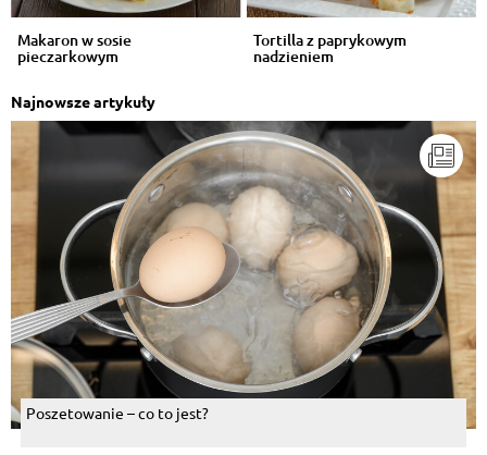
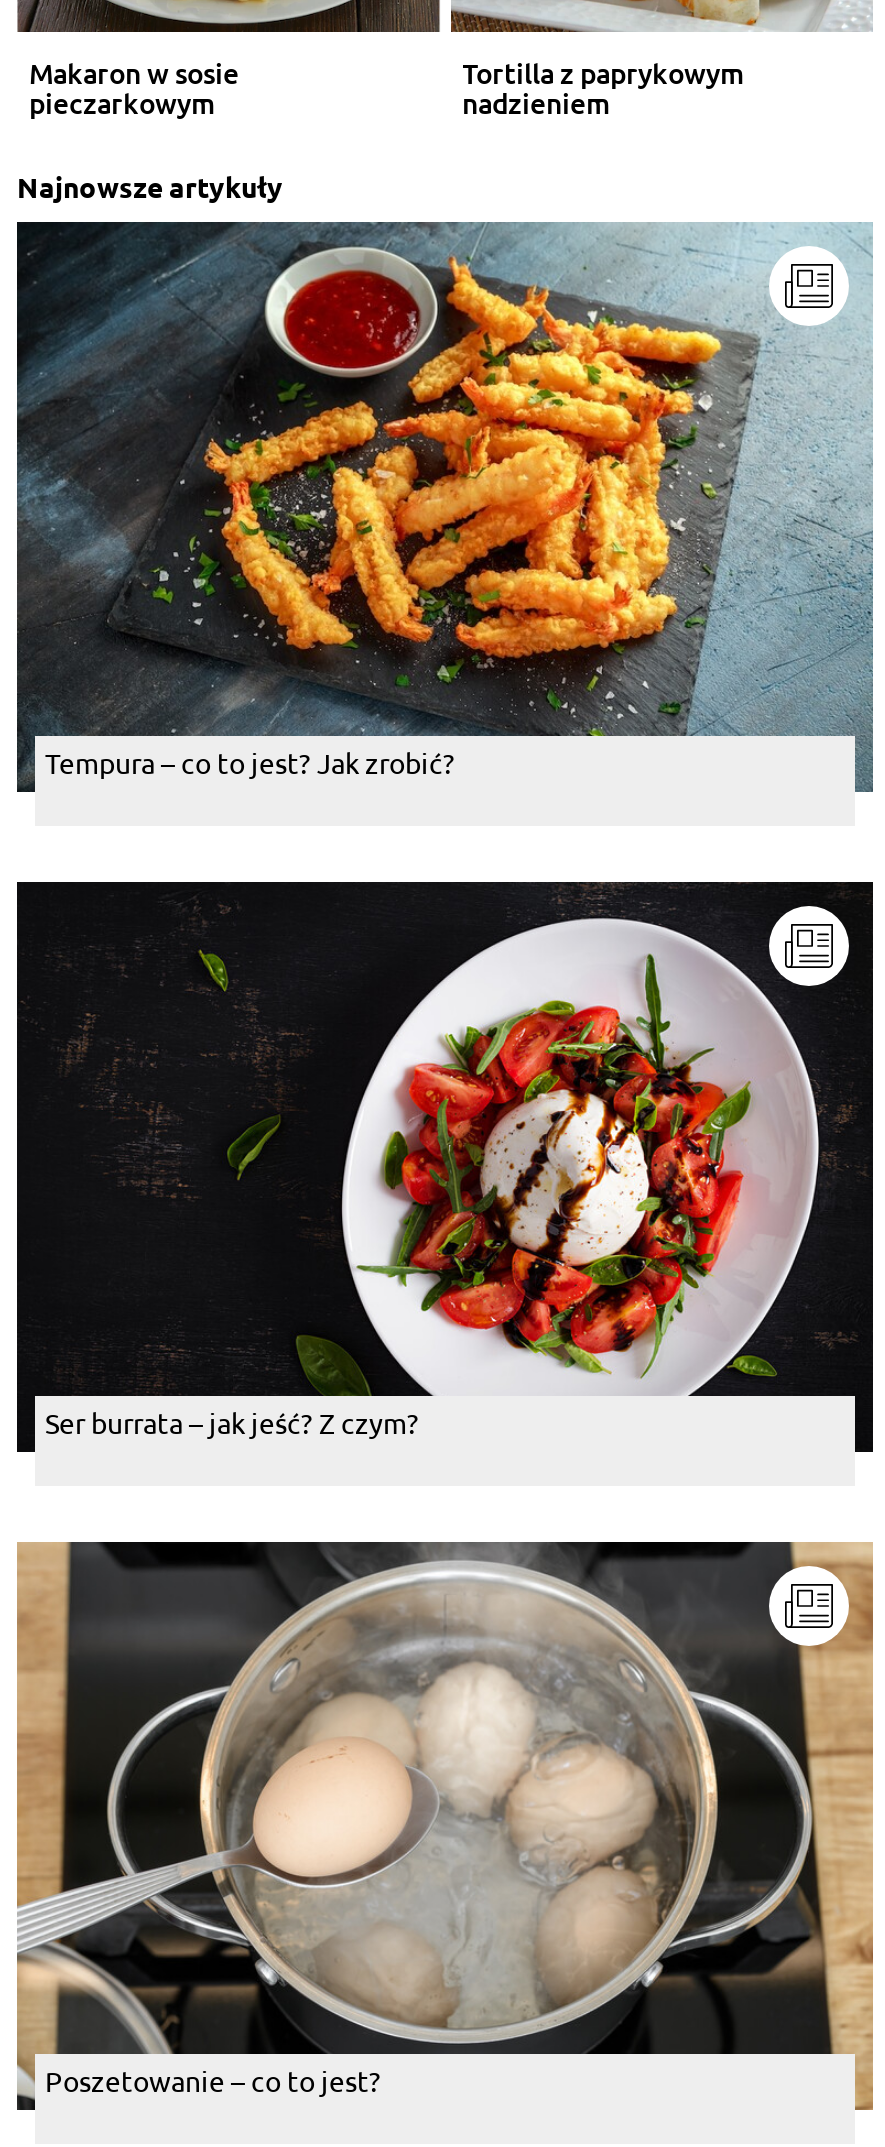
+ [image]
+ Tempura – co to jest? Jak zrobić?

+ [image]
+ Ser burrata – jak jeść? Z czym?
